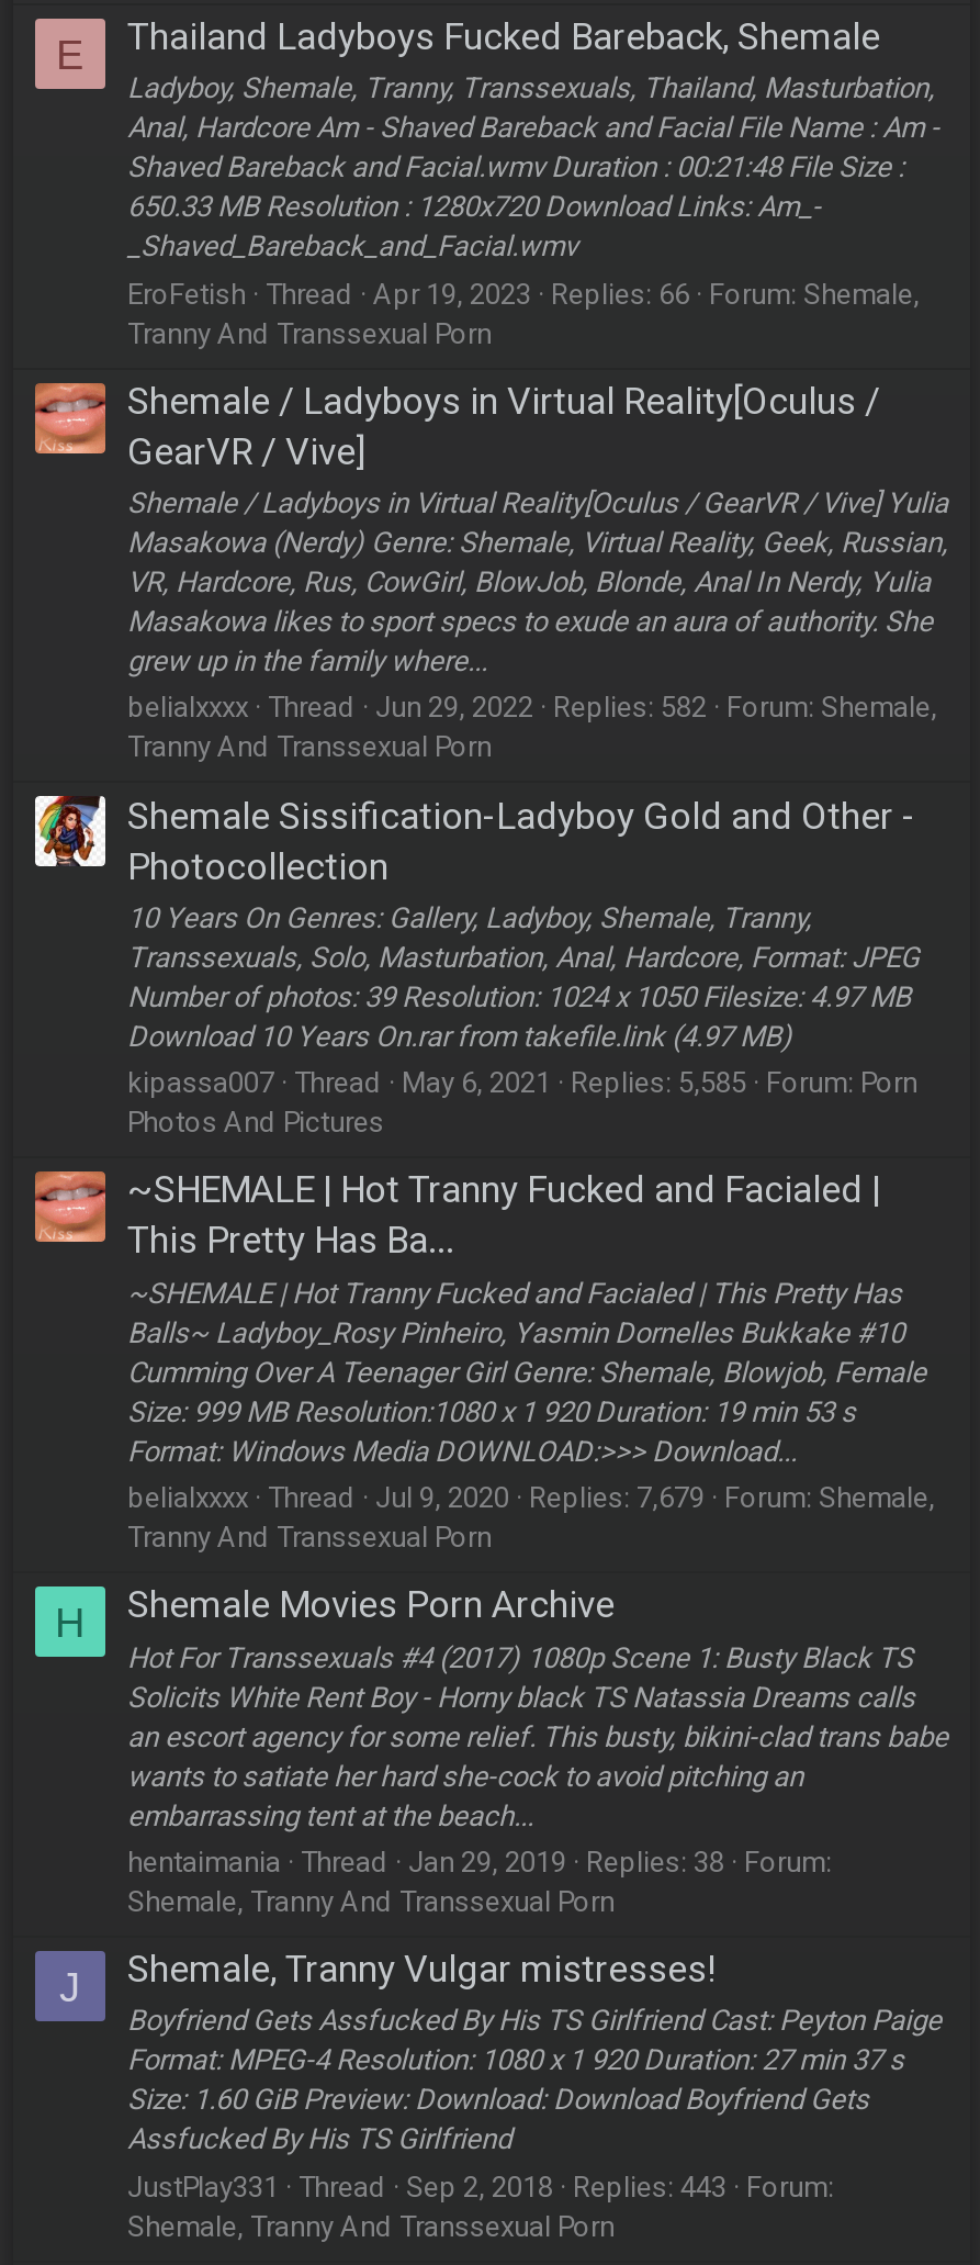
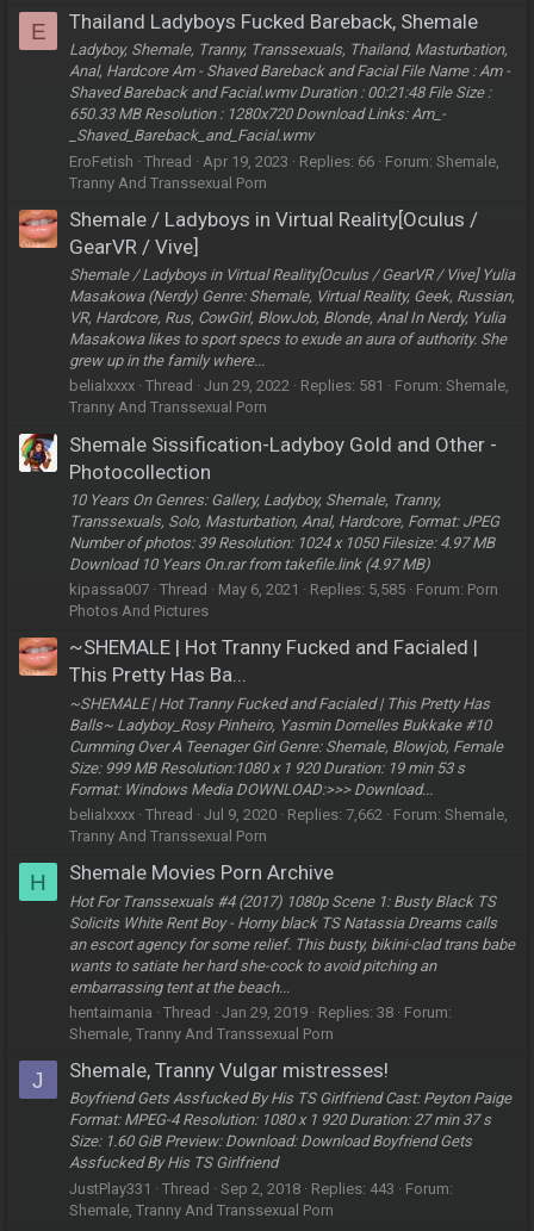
- belialxxxx Thread Jun 29, 2022 Replies: 582 Forum: Shemale,
+ belialxxxx Thread Jun 29, 2022 Replies: 581 Forum: Shemale,

- belialxxxx Thread Jul 9, 2020 Replies: 7,679 Forum: Shemale,
+ belialxxxx Thread Jul 9, 2020 Replies: 7,662 Forum: Shemale,
